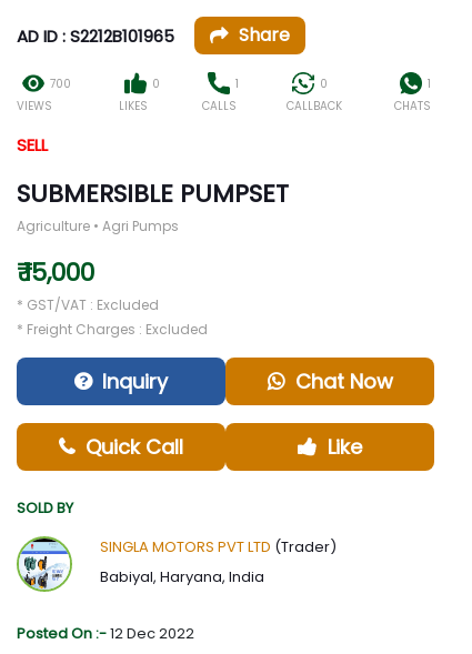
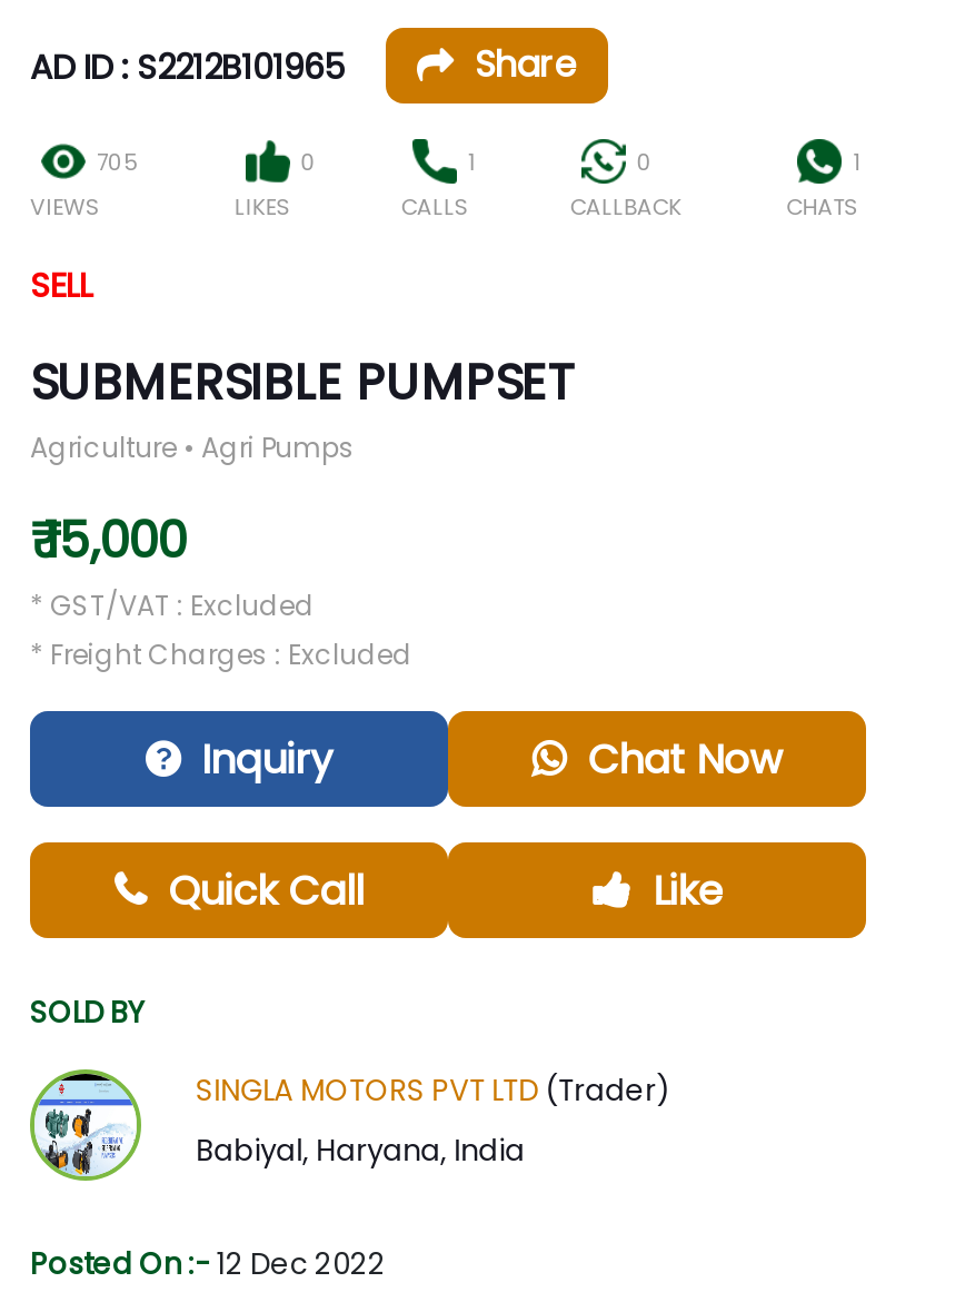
- 700
+ 705
